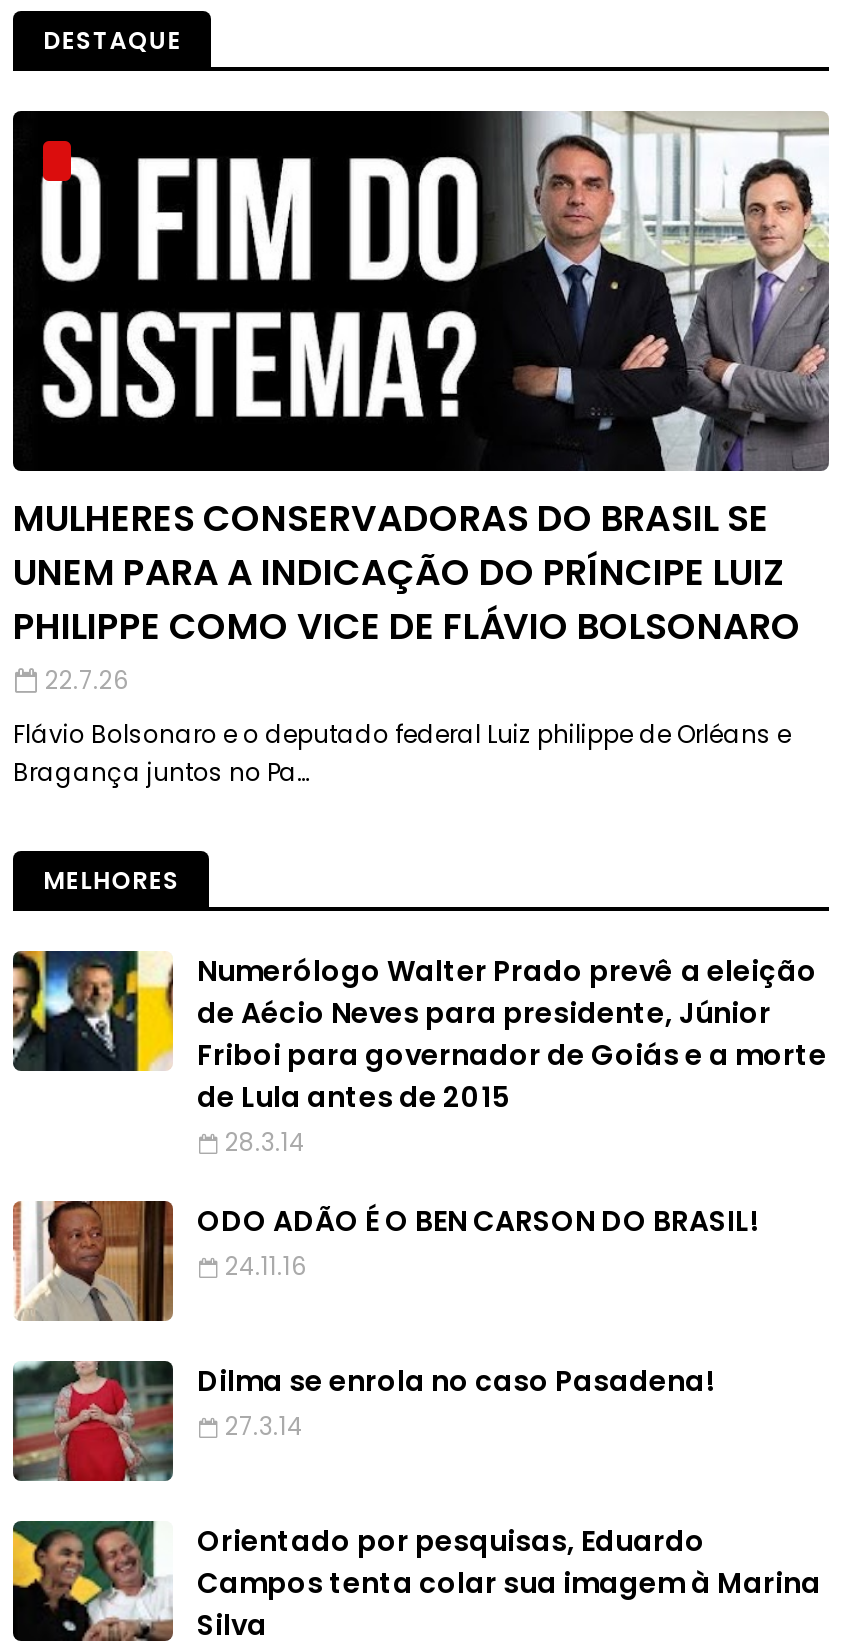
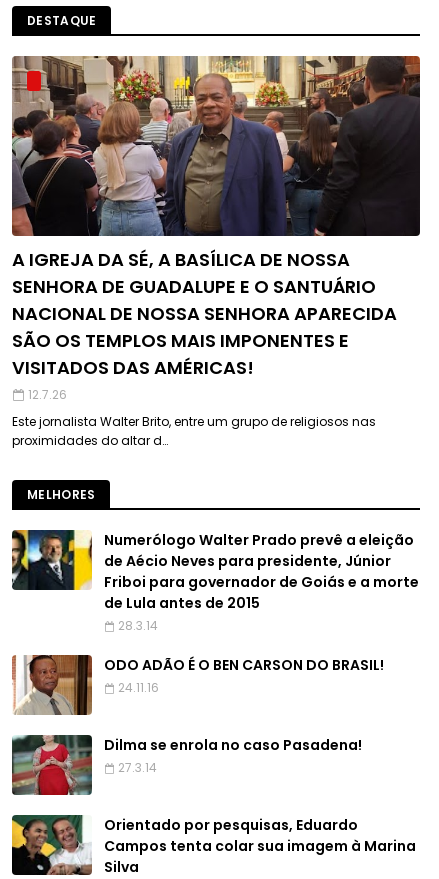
- [image]
- MULHERES CONSERVADORAS DO BRASIL SE
- UNEM PARA A INDICAÇÃO DO PRÍNCIPE LUIZ
- PHILIPPE COMO VICE DE FLÁVIO BOLSONARO
- 22.7.26
+ [image]
+ A IGREJA DA SÉ, A BASÍLICA DE NOSSA
+ SENHORA DE GUADALUPE E O SANTUÁRIO
+ NACIONAL DE NOSSA SENHORA APARECIDA
+ SÃO OS TEMPLOS MAIS IMPONENTES E
+ VISITADOS DAS AMÉRICAS!
+ 12.7.26

- Flávio Bolsonaro e o deputado federal Luiz philippe de Orléans e
- Bragança juntos no Pa…
+ Este jornalista Walter Brito, entre um grupo de religiosos nas
+ proximidades do altar d…
